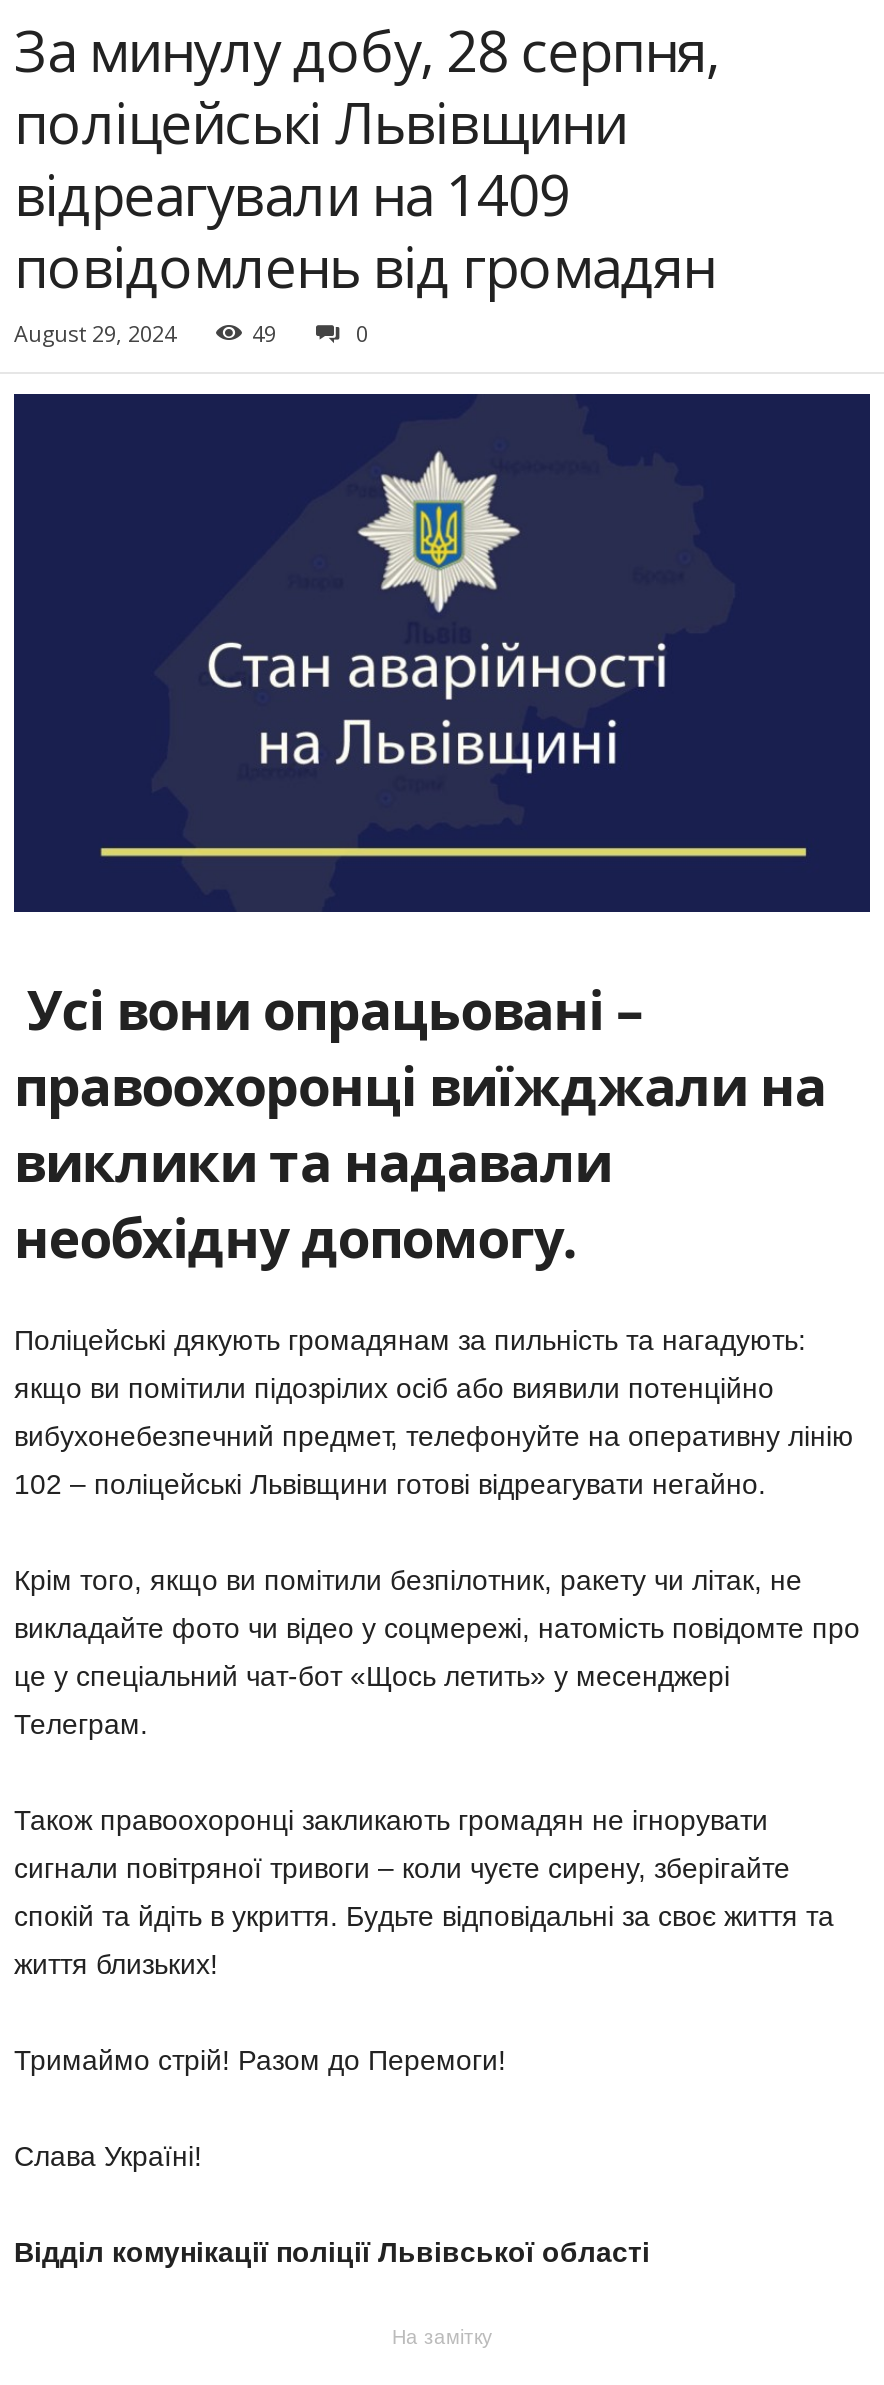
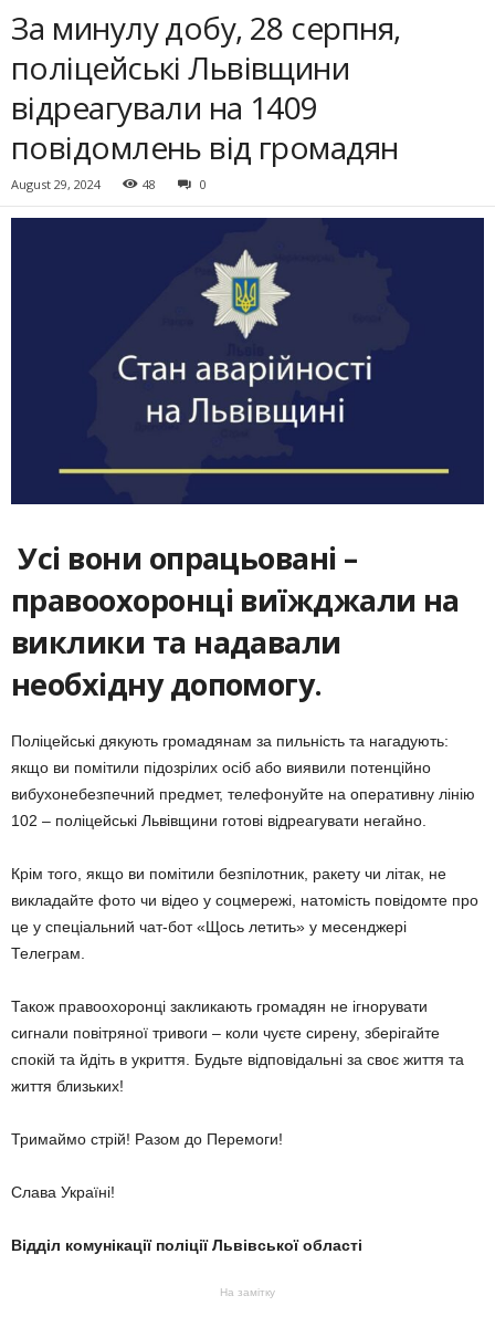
- 49
+ 48
